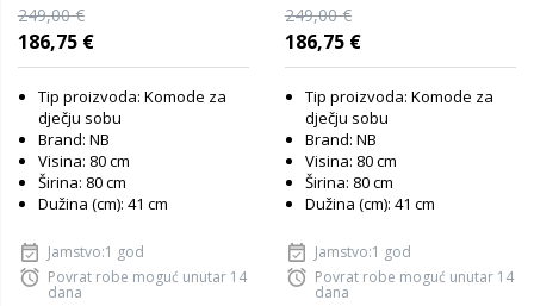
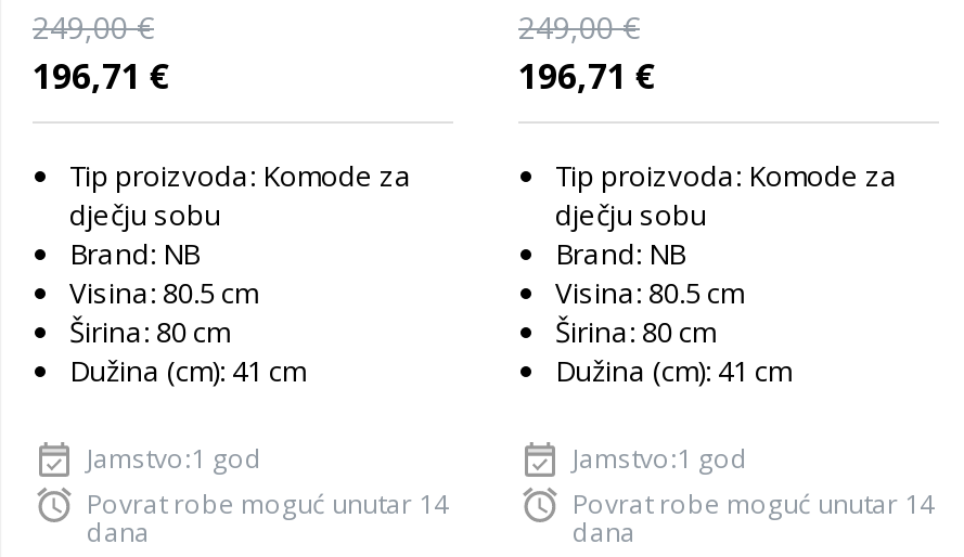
- 186,75 €
+ 196,71 €

- 186,75 €
+ 196,71 €

- Visina: 80 cm
+ Visina: 80.5 cm

- Visina: 80 cm
+ Visina: 80.5 cm
